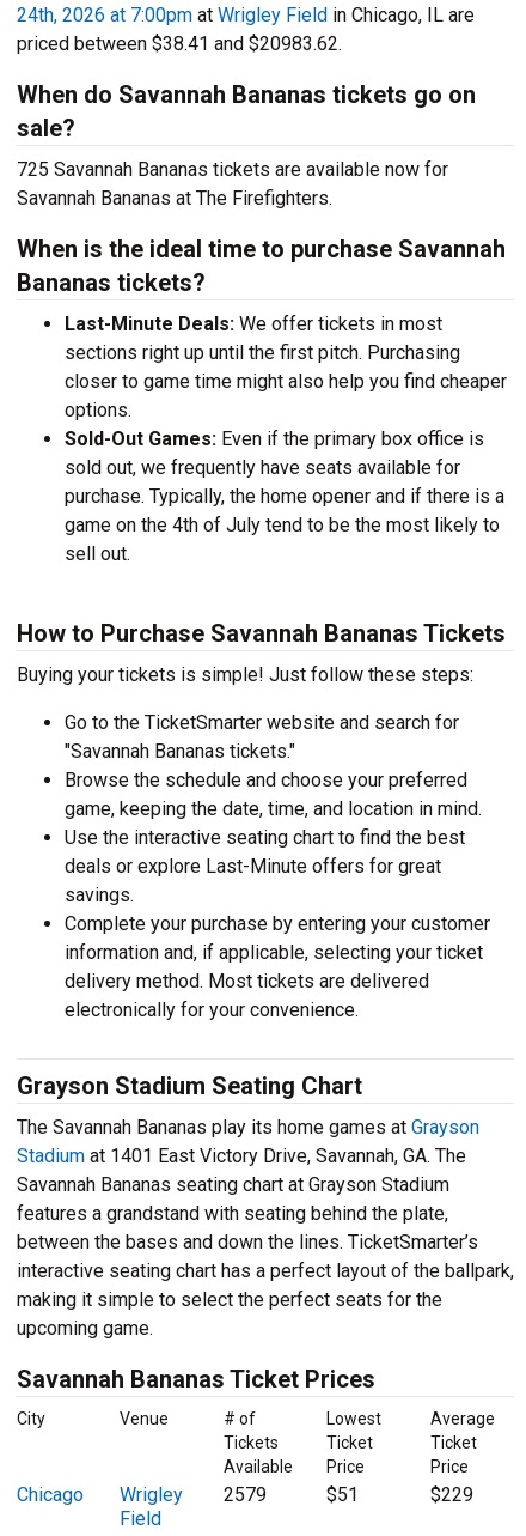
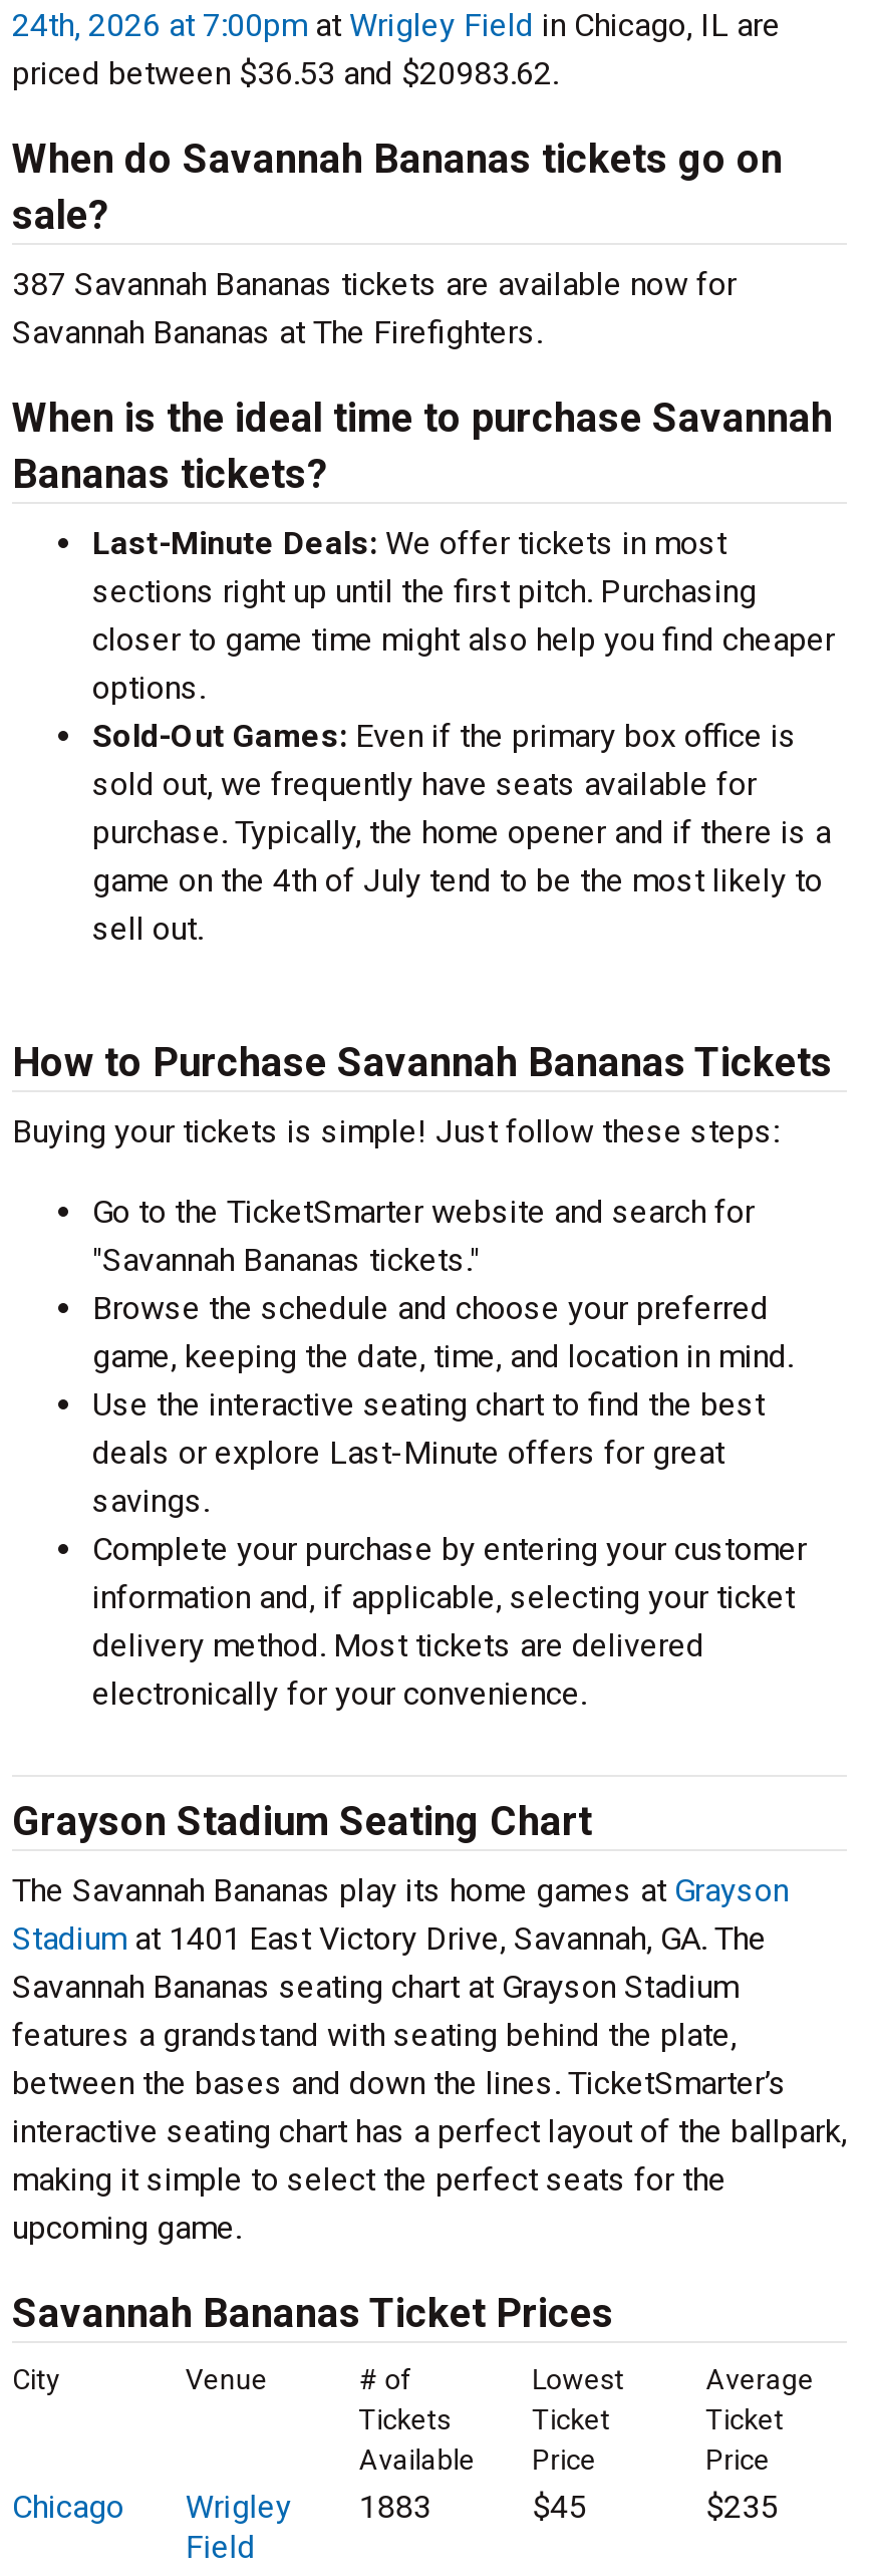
- priced between $38.41 and $20983.62.
+ priced between $36.53 and $20983.62.

- 725 Savannah Bananas tickets are available now for
+ 387 Savannah Bananas tickets are available now for

- Chicago Wrigley 2579
+ Chicago Wrigley 1883

- $51
+ $45

- $229
+ $235
